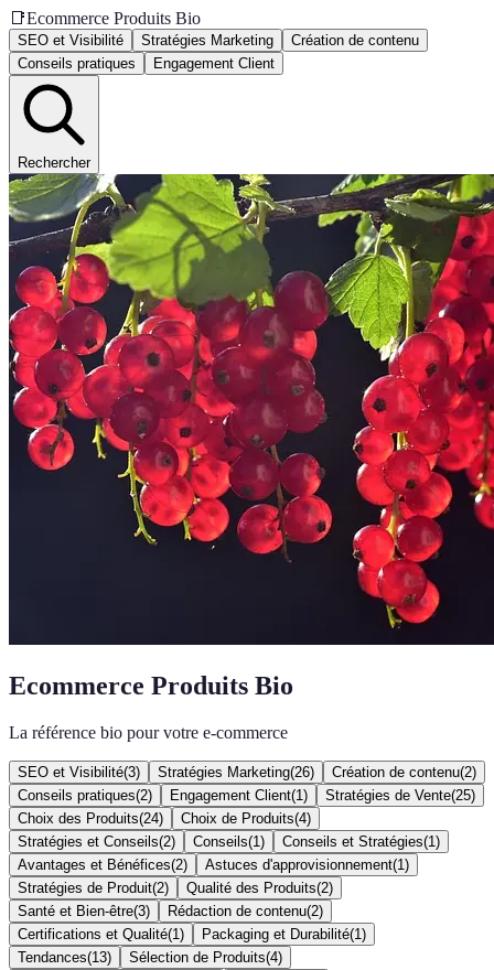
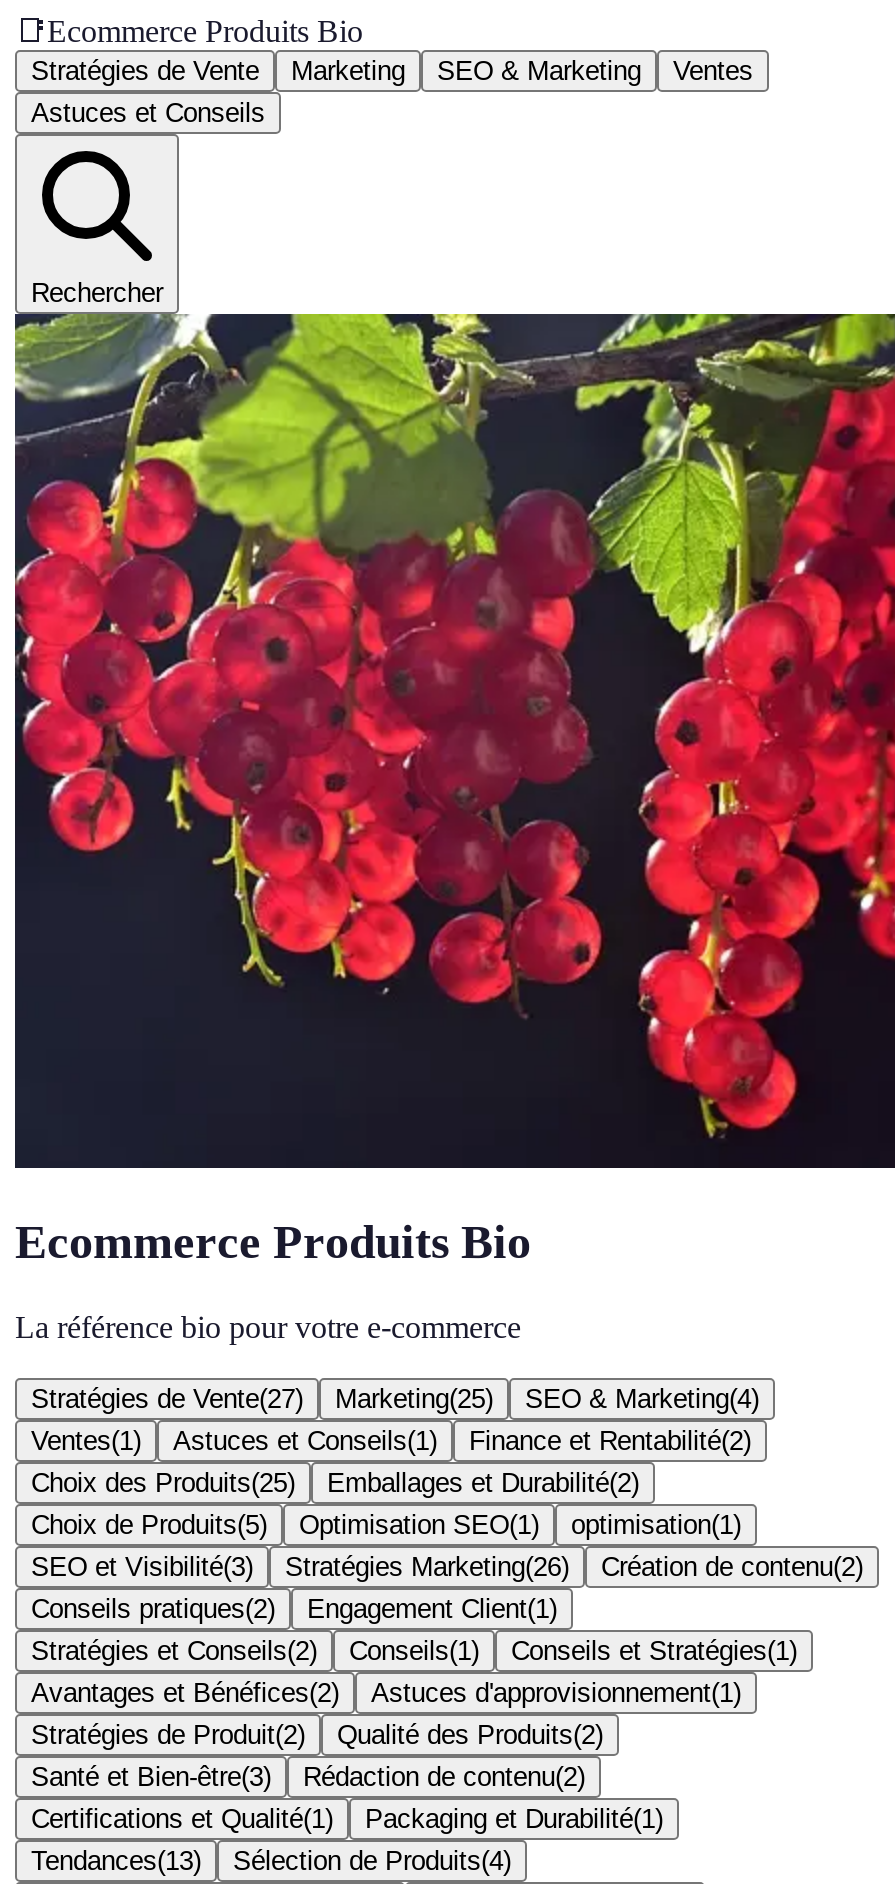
- SEO et Visibilité
- Stratégies Marketing
- Création de contenu
- Conseils pratiques
- Engagement Client
+ Stratégies de Vente
+ Marketing
+ SEO & Marketing
+ Ventes
+ Astuces et Conseils

+ Stratégies de Vente(27)
+ Marketing(25)
+ SEO & Marketing(4)
+ Ventes(1)
+ Astuces et Conseils(1)
+ Finance et Rentabilité(2)
+ Choix des Produits(25)
+ Emballages et Durabilité(2)
+ Choix de Produits(5)
+ Optimisation SEO(1)
+ optimisation(1)

moved down: SEO et Visibilité(3) | Stratégies Marketing(26) | Création de contenu(2) | Conseils pratiques(2) | Engagement Client(1)

- Stratégies de Vente(25)
- Choix des Produits(24)
- Choix de Produits(4)
